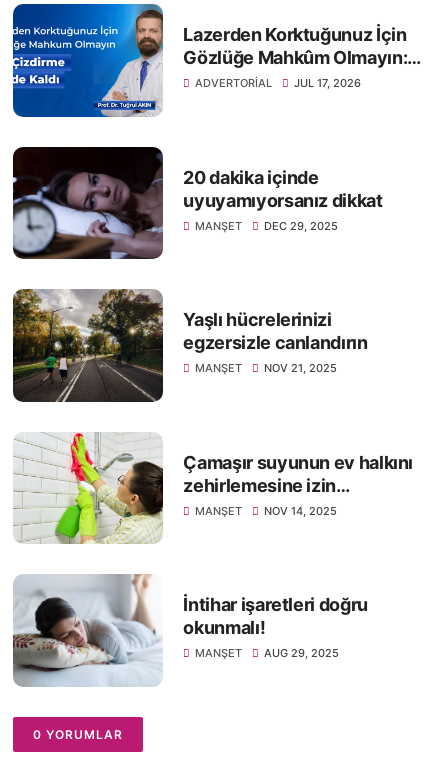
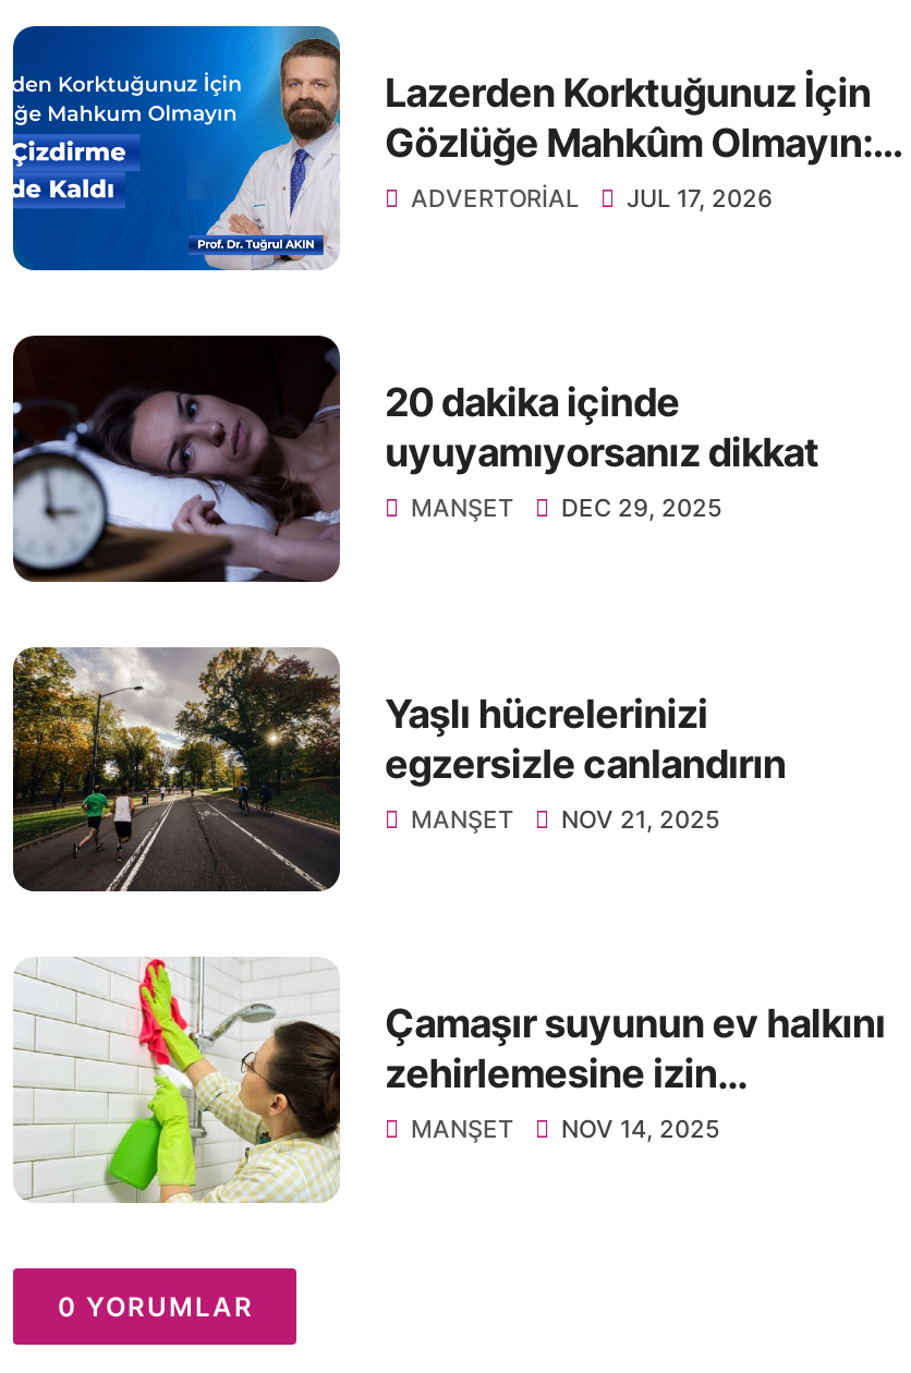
- [image]
- İntihar işaretleri doğru
- okunmalı!
- MANŞET
- AUG 29, 2025
